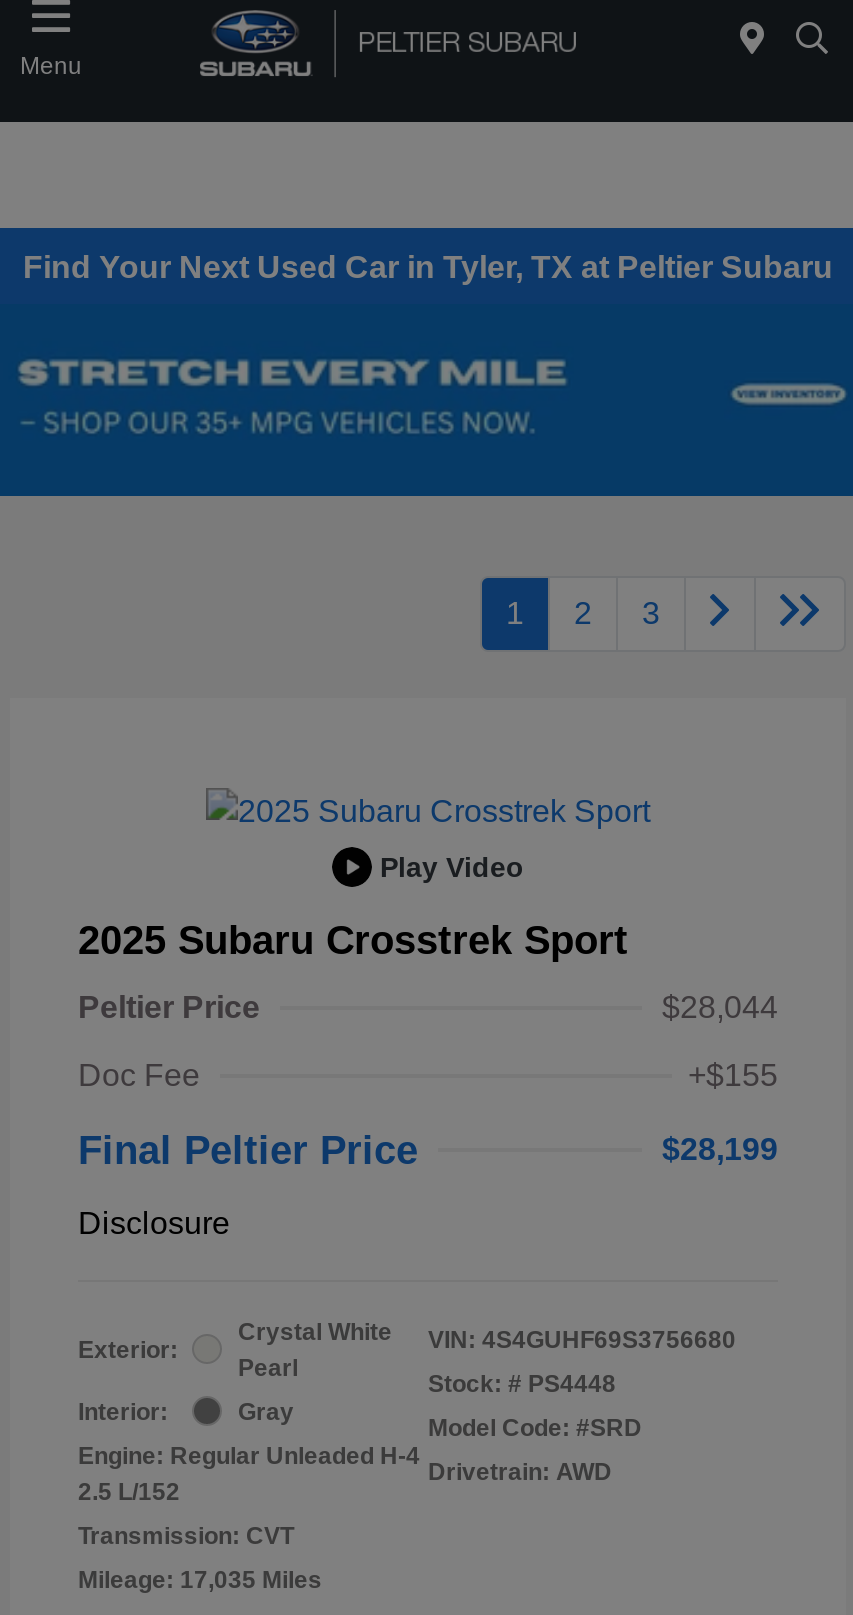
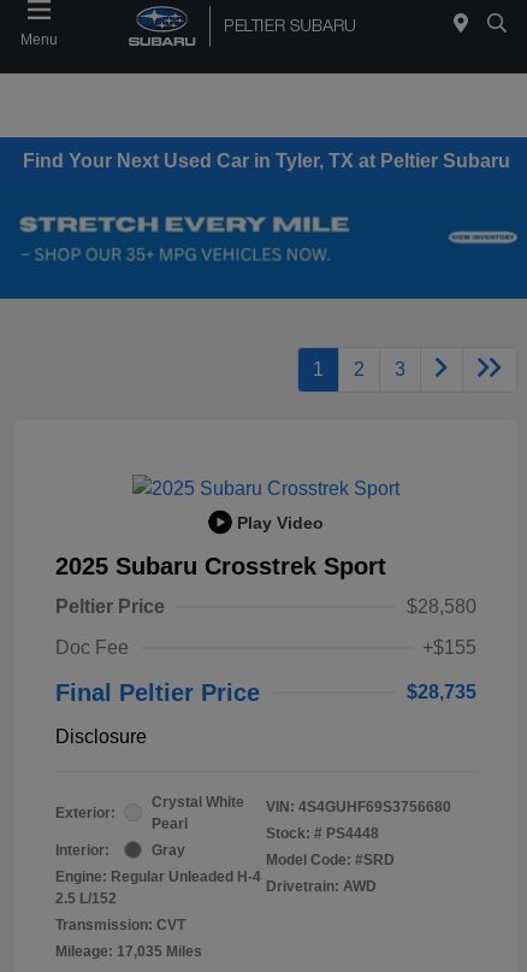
- $28,044
+ $28,580

- $28,199
+ $28,735
